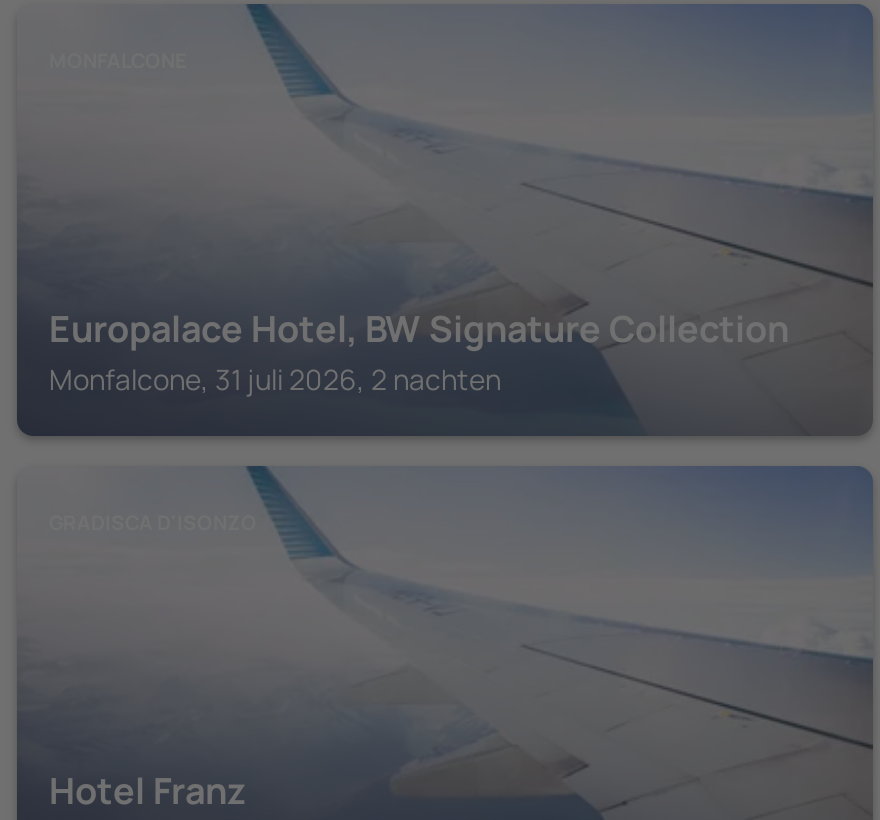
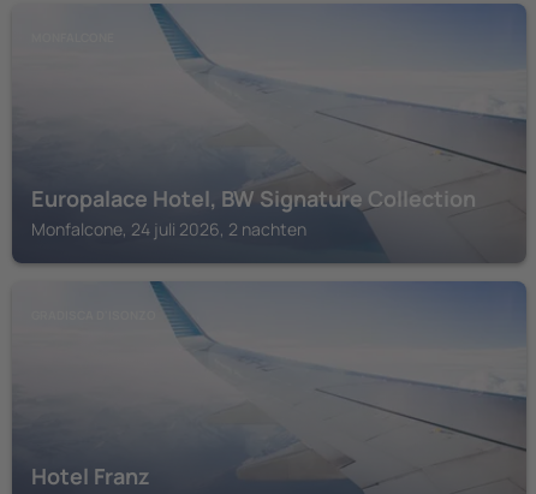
- Monfalcone, 31 juli 2026, 2 nachten
+ Monfalcone, 24 juli 2026, 2 nachten
